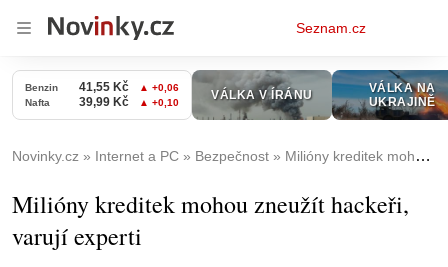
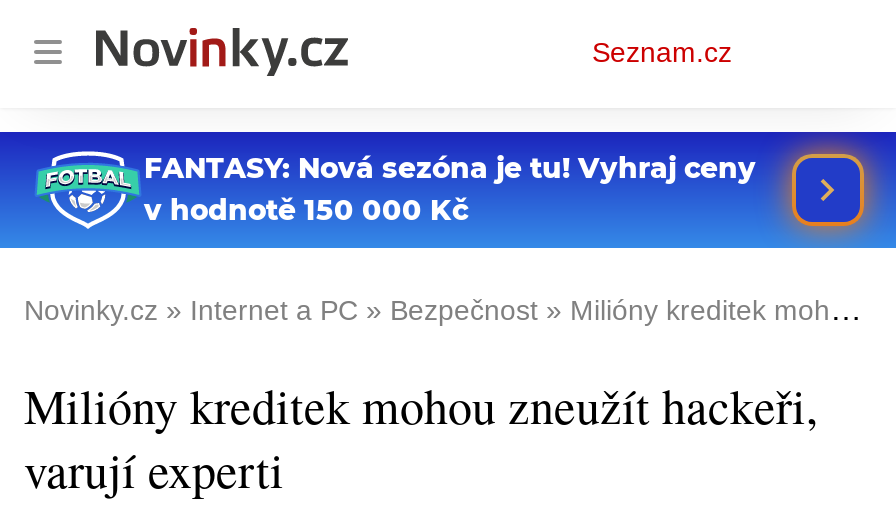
- [image]
+ [image]
